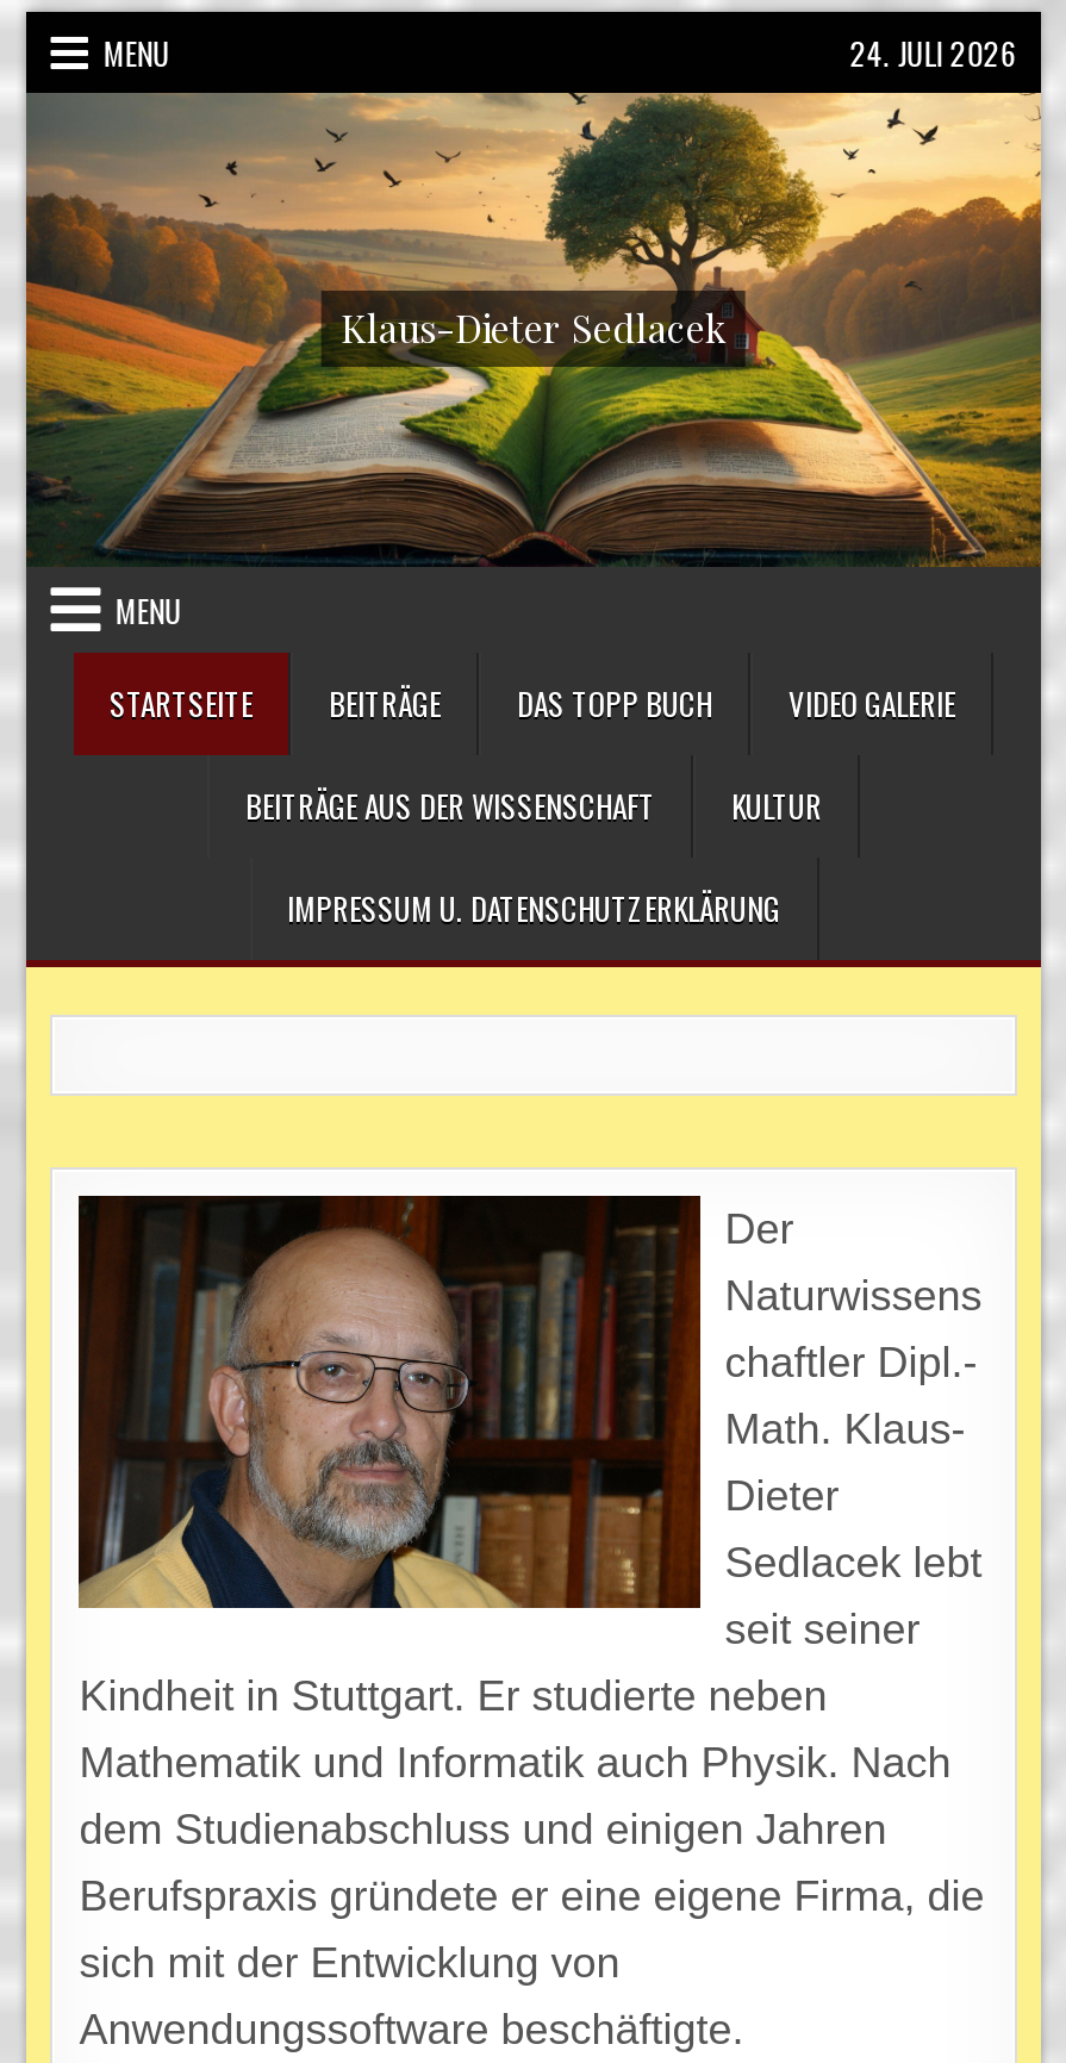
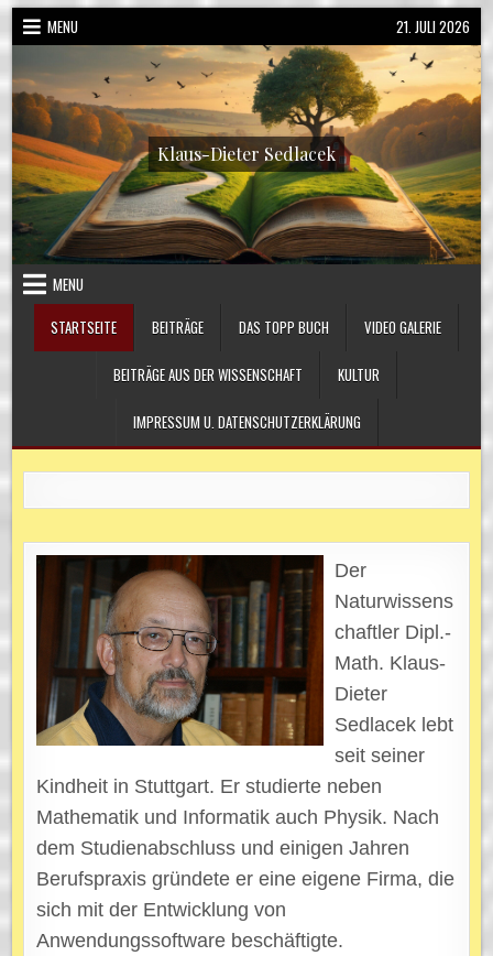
- 24. JULI 2026
+ 21. JULI 2026
